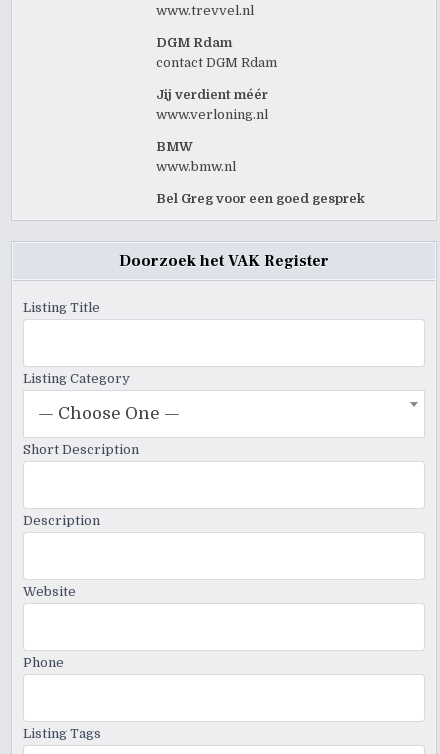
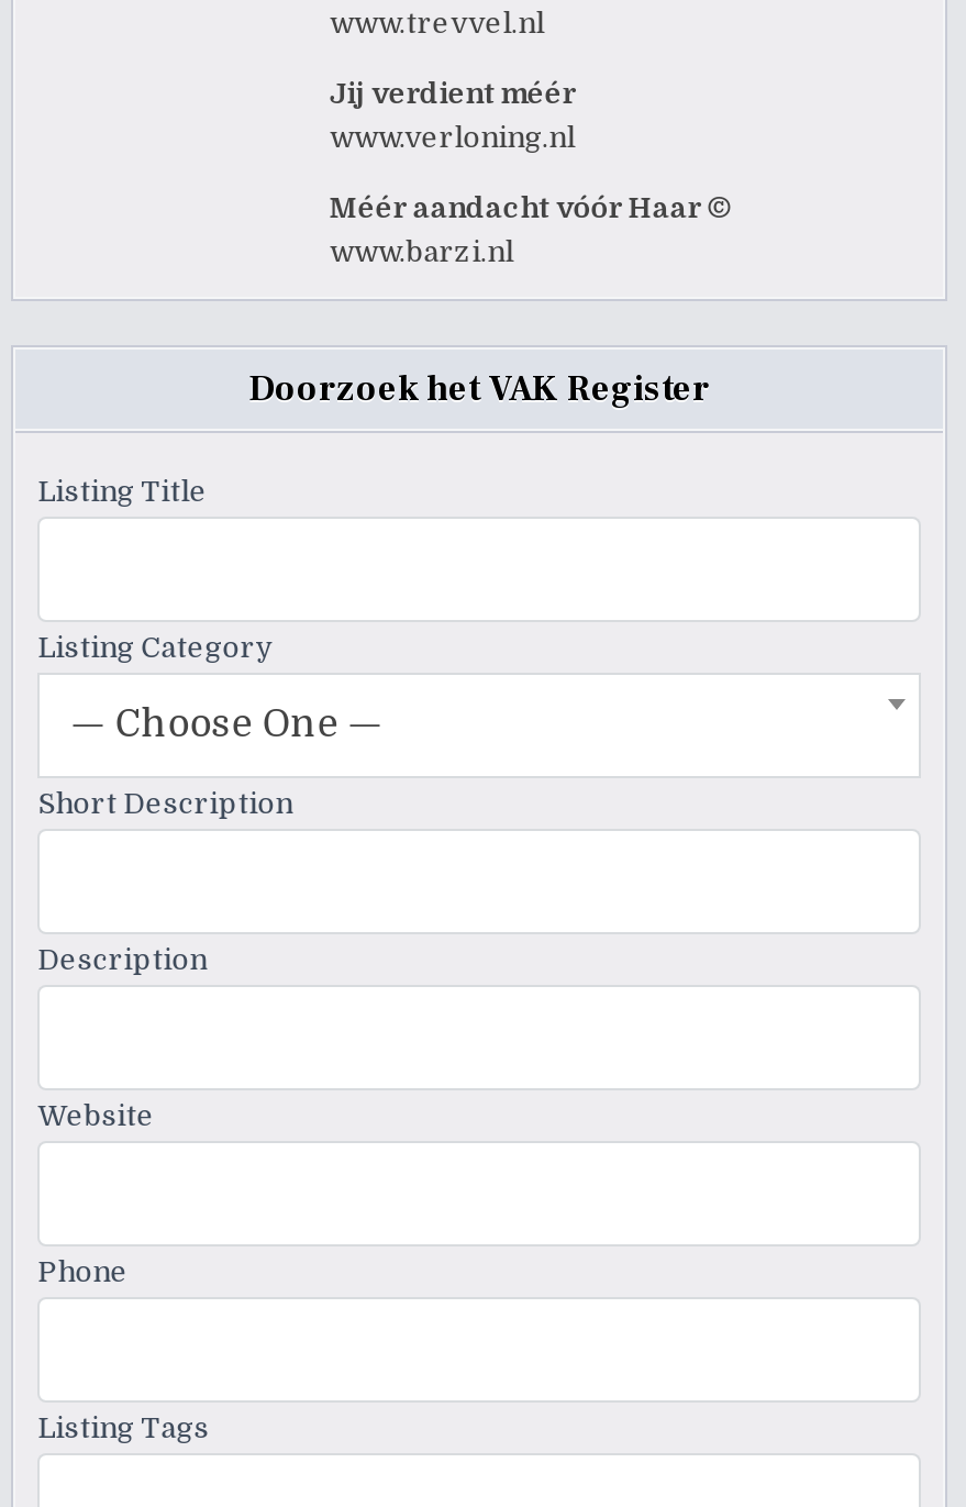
- DGM Rdam
- contact DGM Rdam

- BMW
- www.bmw.nl
- Bel Greg voor een goed gesprek
+ Méér aandacht vóór Haar ©
+ www.barzi.nl
